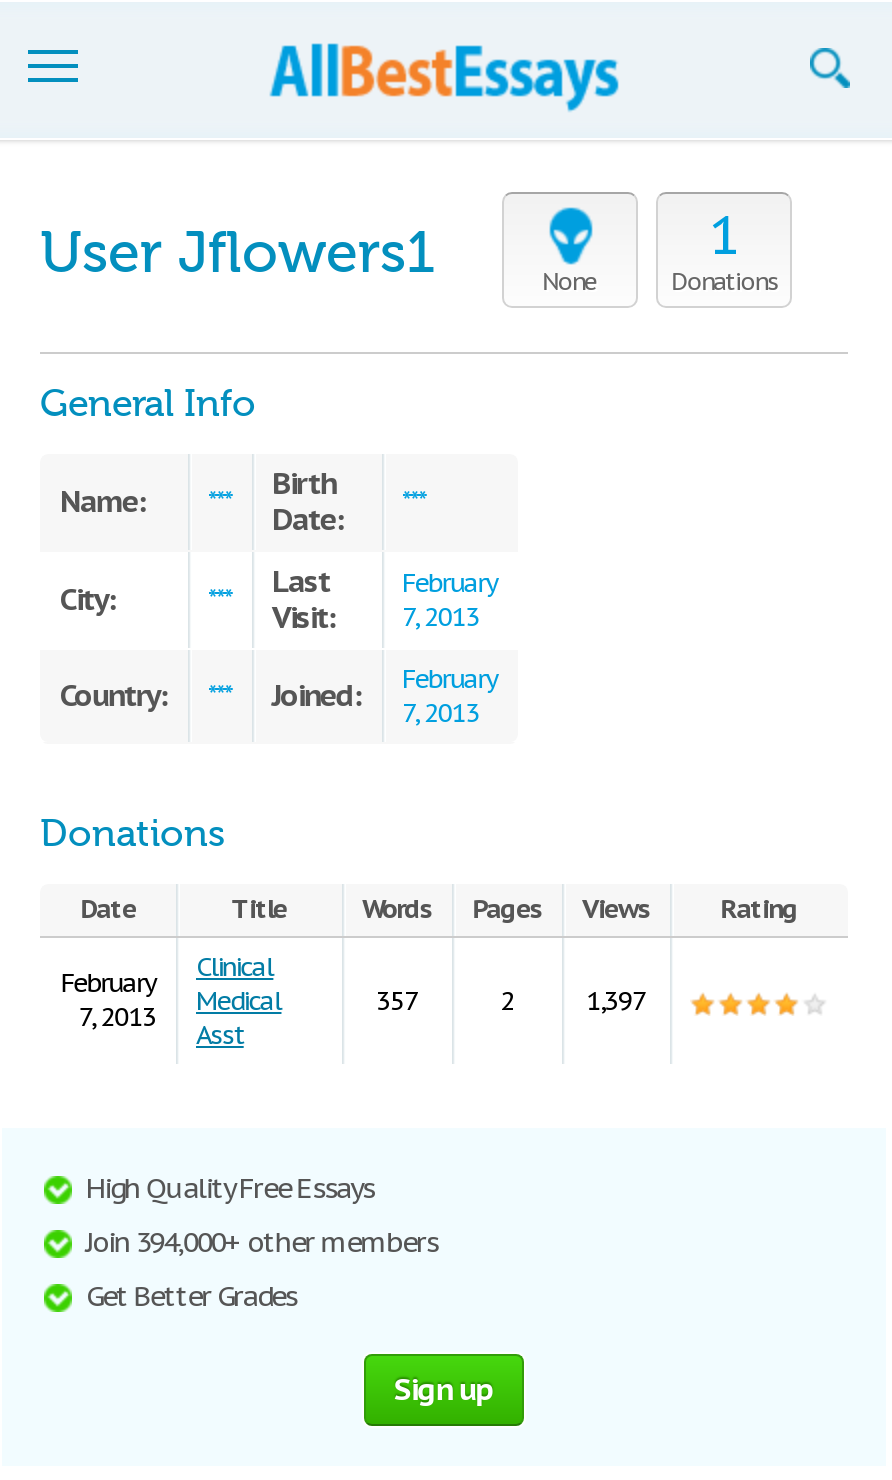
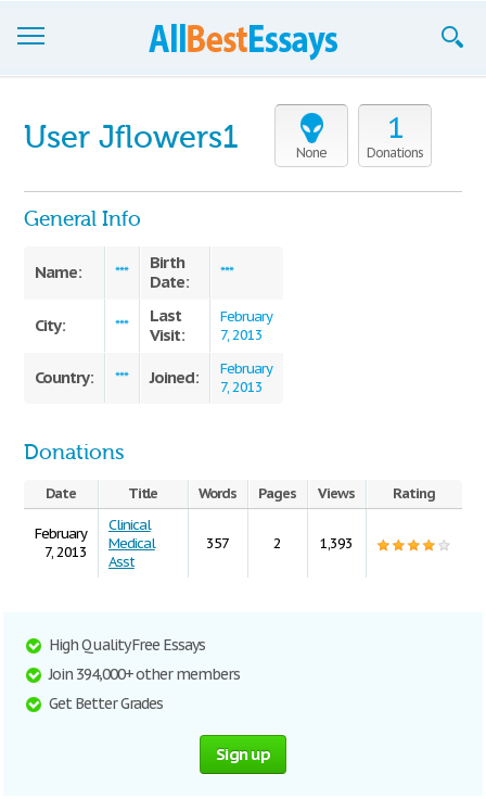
- 1,397
+ 1,393
